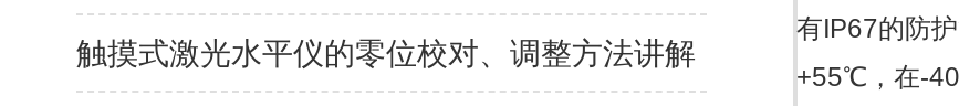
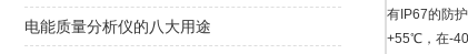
- 触摸式激光水平仪的零位校对、调整方法讲解
+ 电能质量分析仪的八大用途
